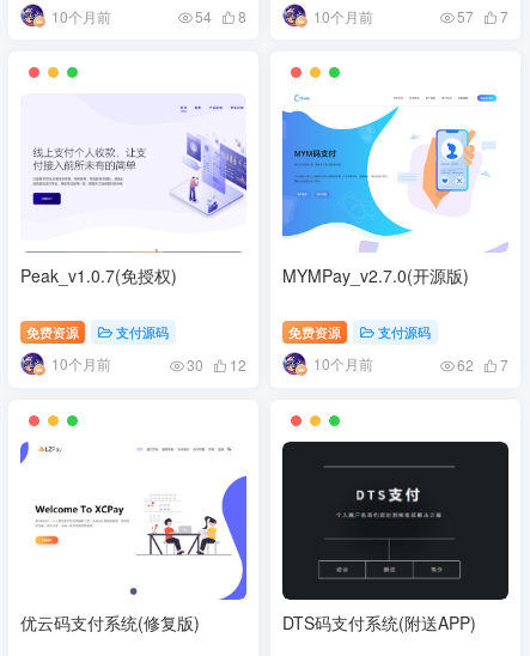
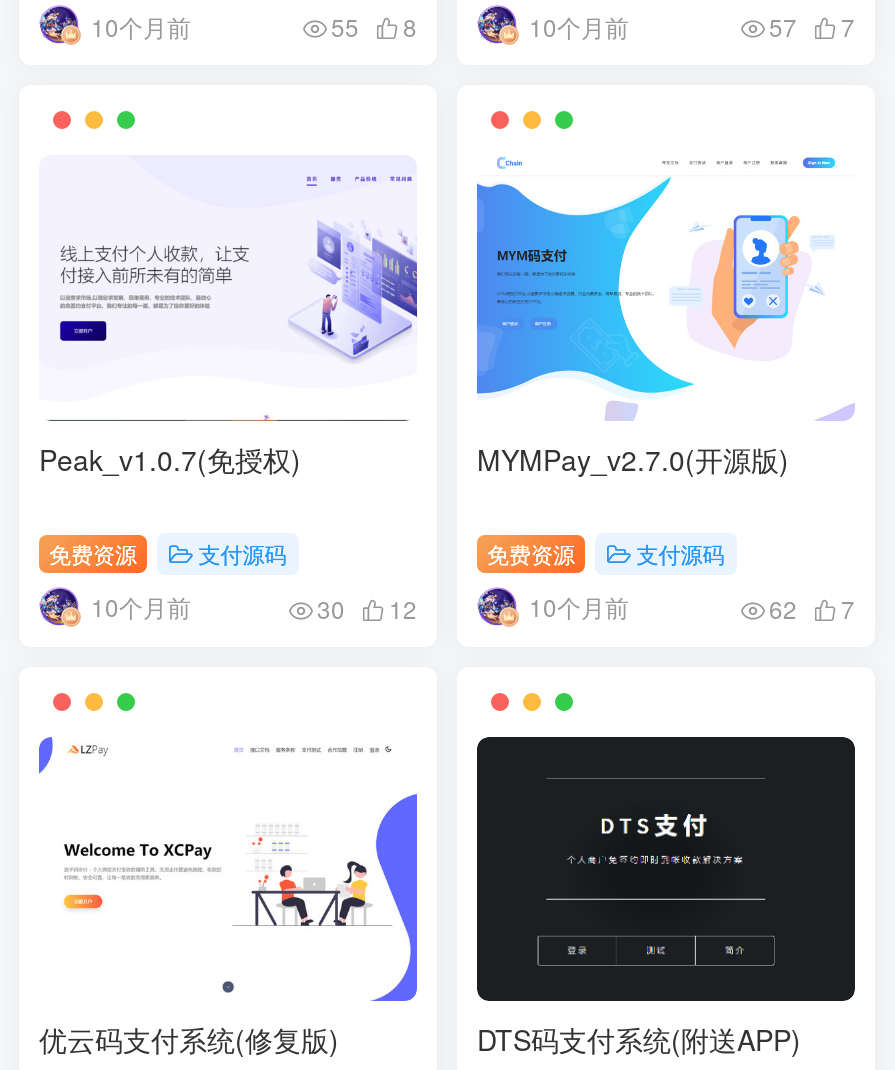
- 54 8
+ 55 8
